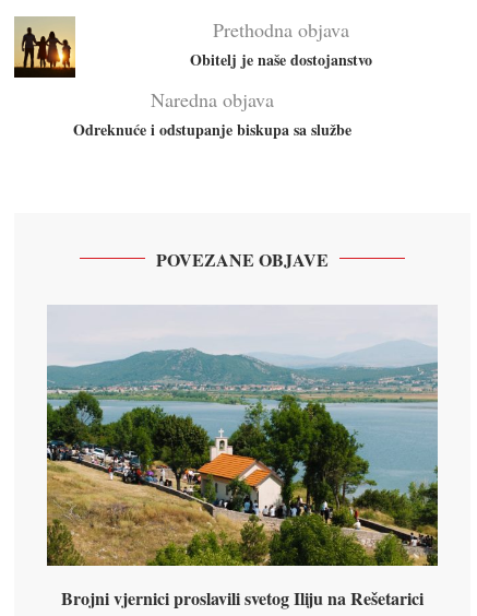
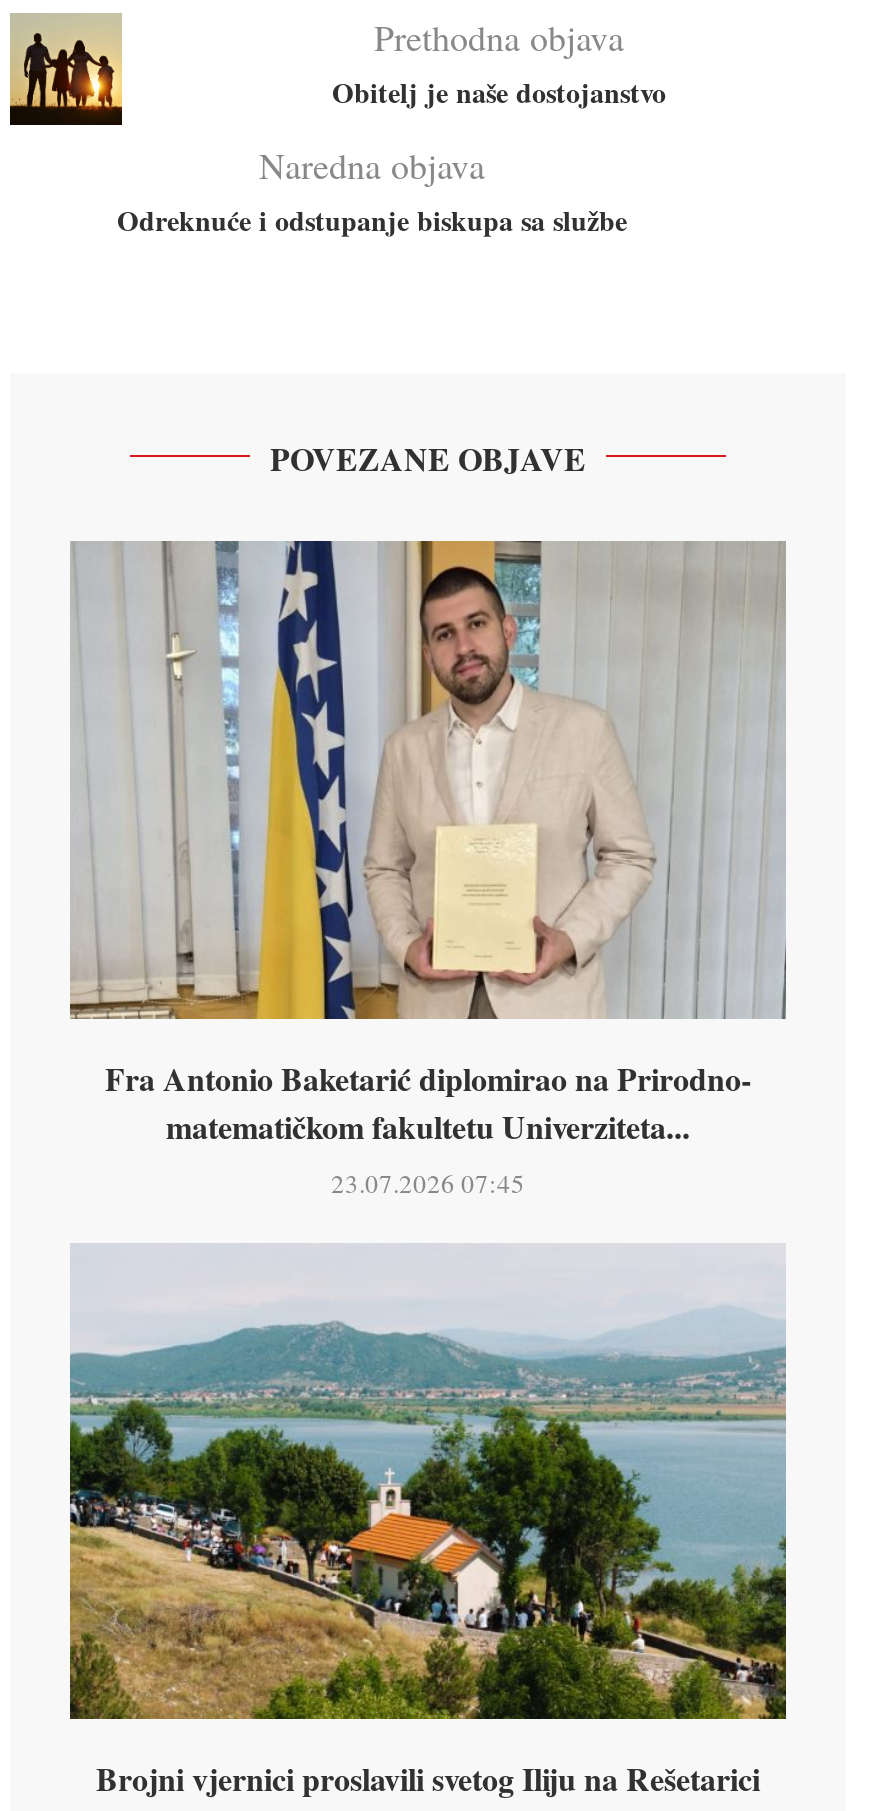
+ [image]
+ Fra Antonio Baketarić diplomirao na Prirodno-
+ matematičkom fakultetu Univerziteta...
+ 23.07.2026 07:45
